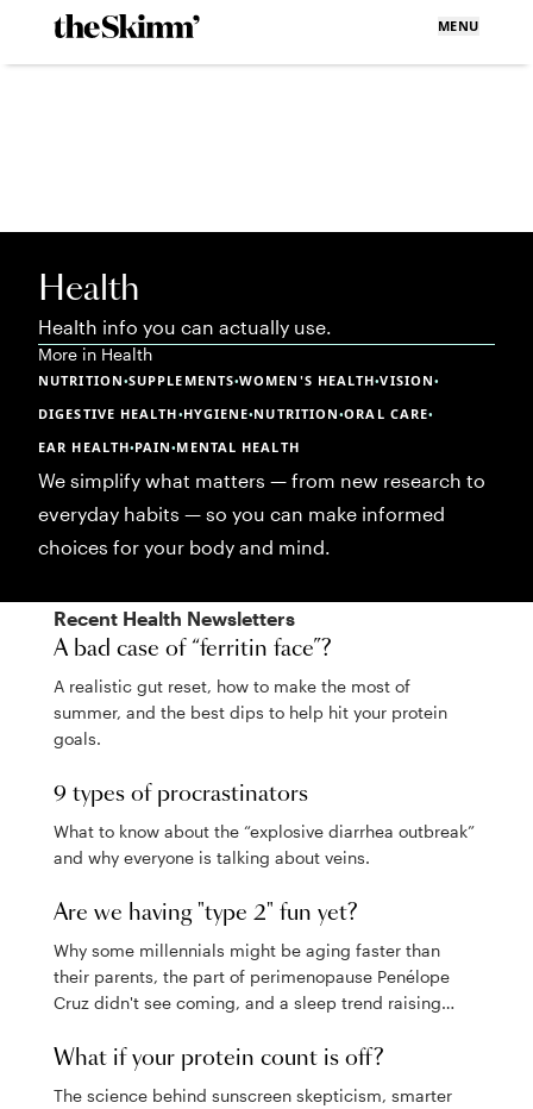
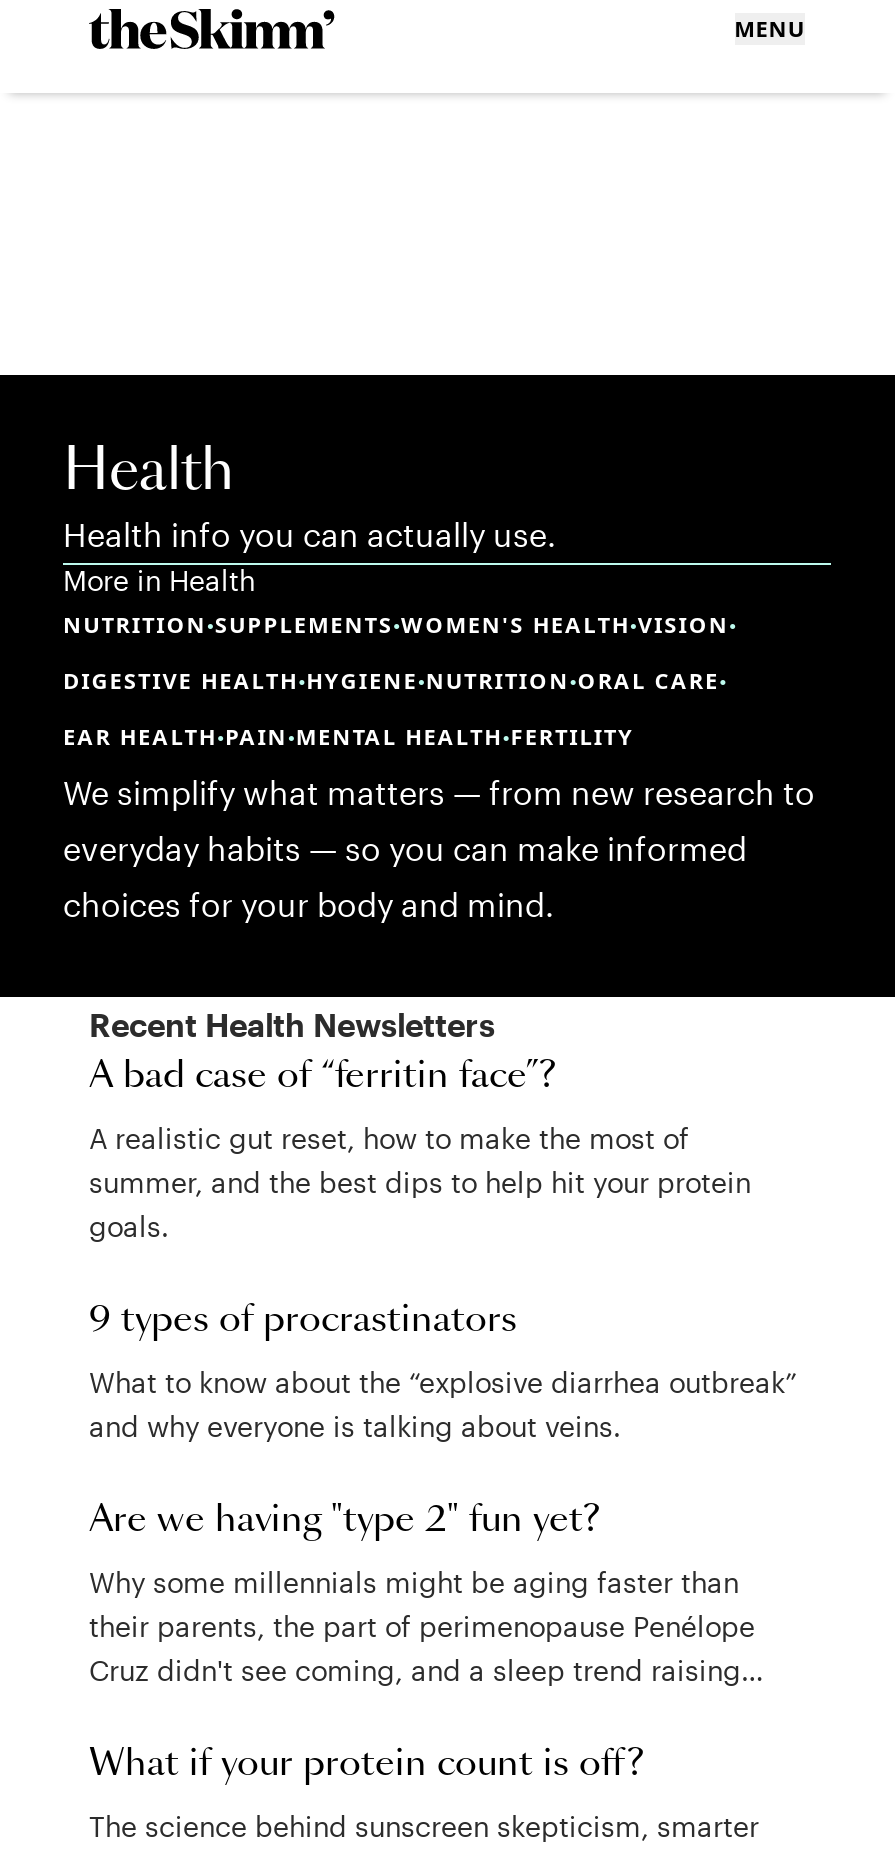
- EAR HEALTH•PAIN•MENTAL HEALTH
+ EAR HEALTH•PAIN•MENTAL HEALTH•FERTILITY
